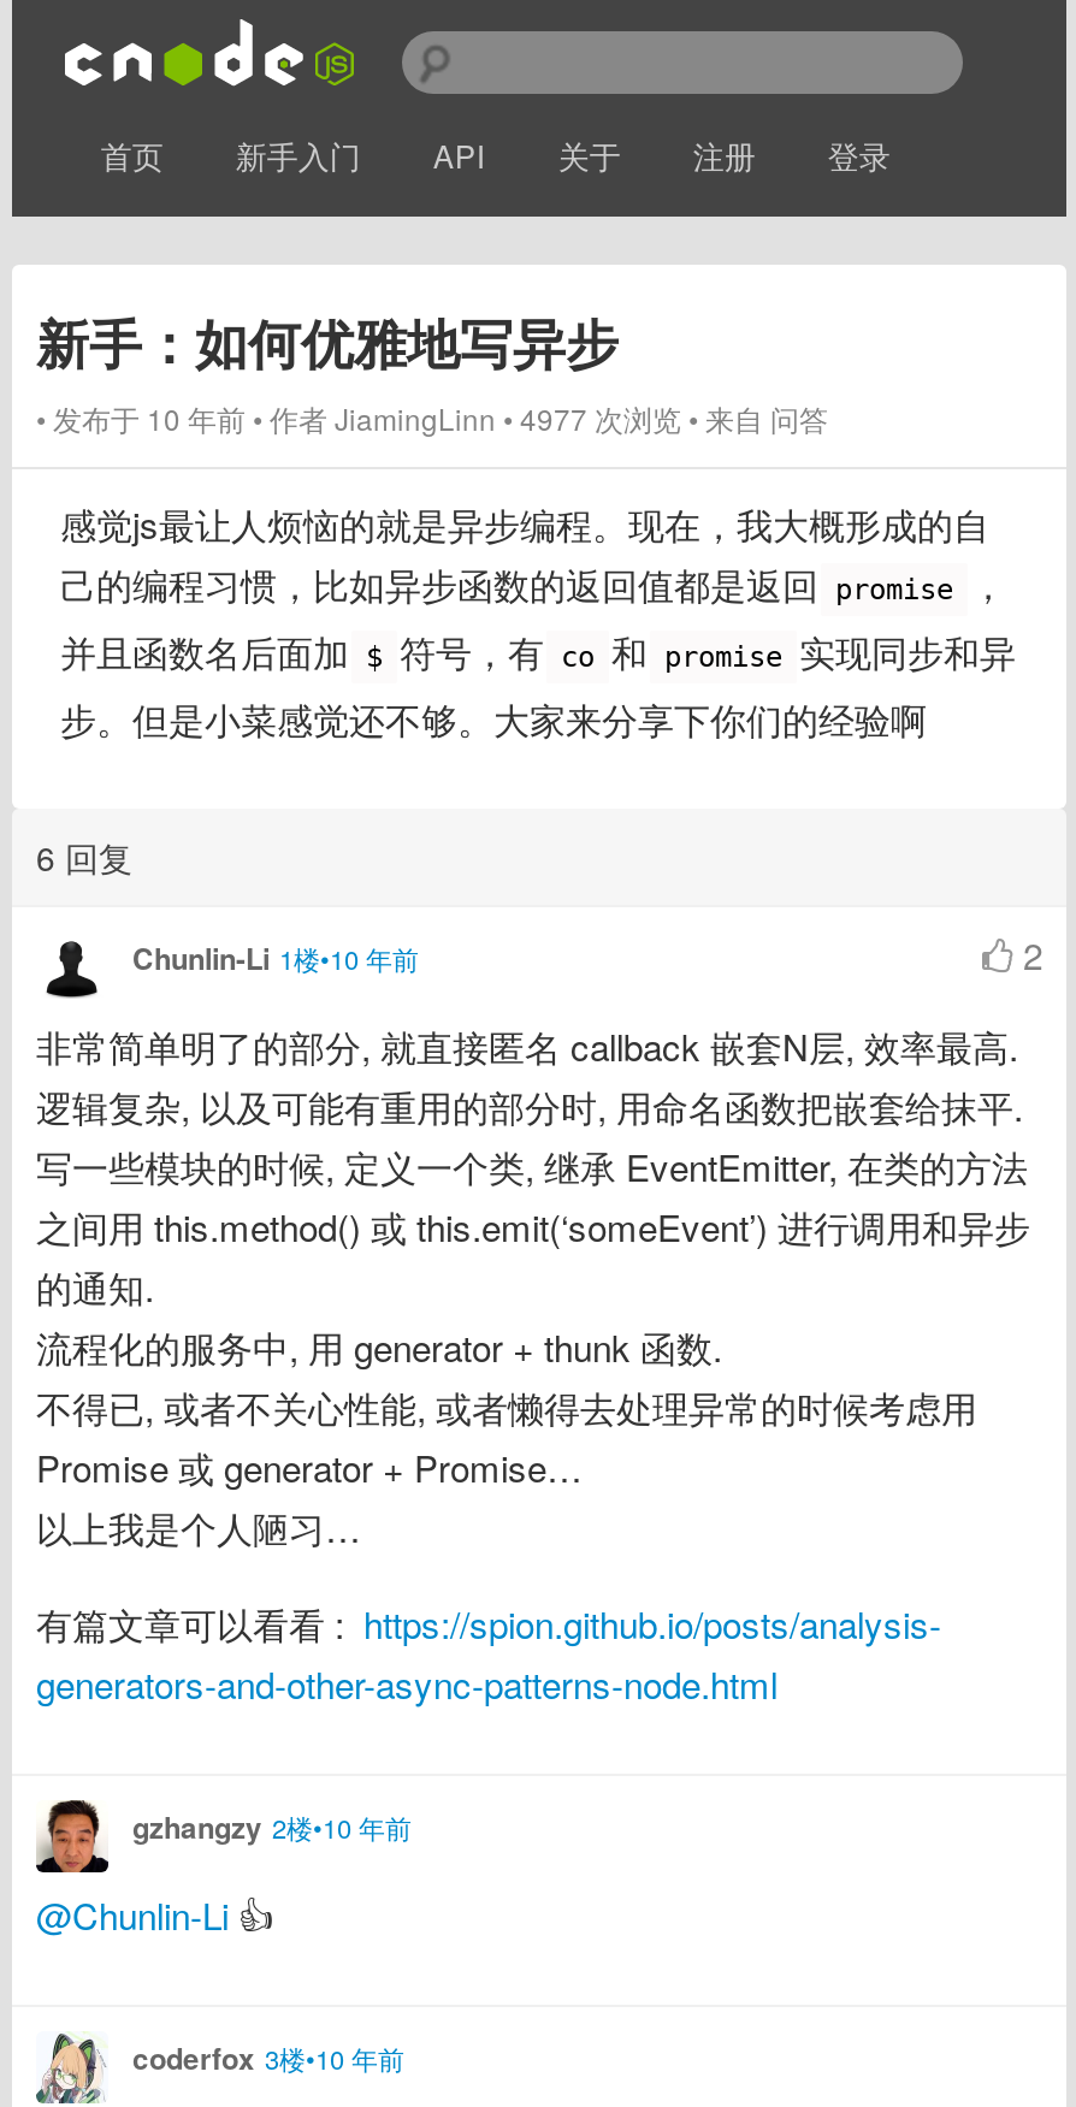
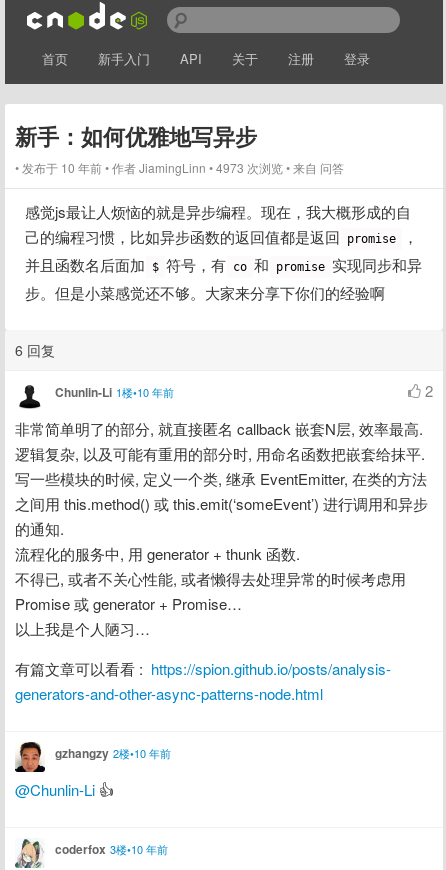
- 发布于 10 年前 作者JiamingLinn 4977 次浏览 来自 问答
+ 发布于 10 年前 作者JiamingLinn 4973 次浏览 来自 问答
